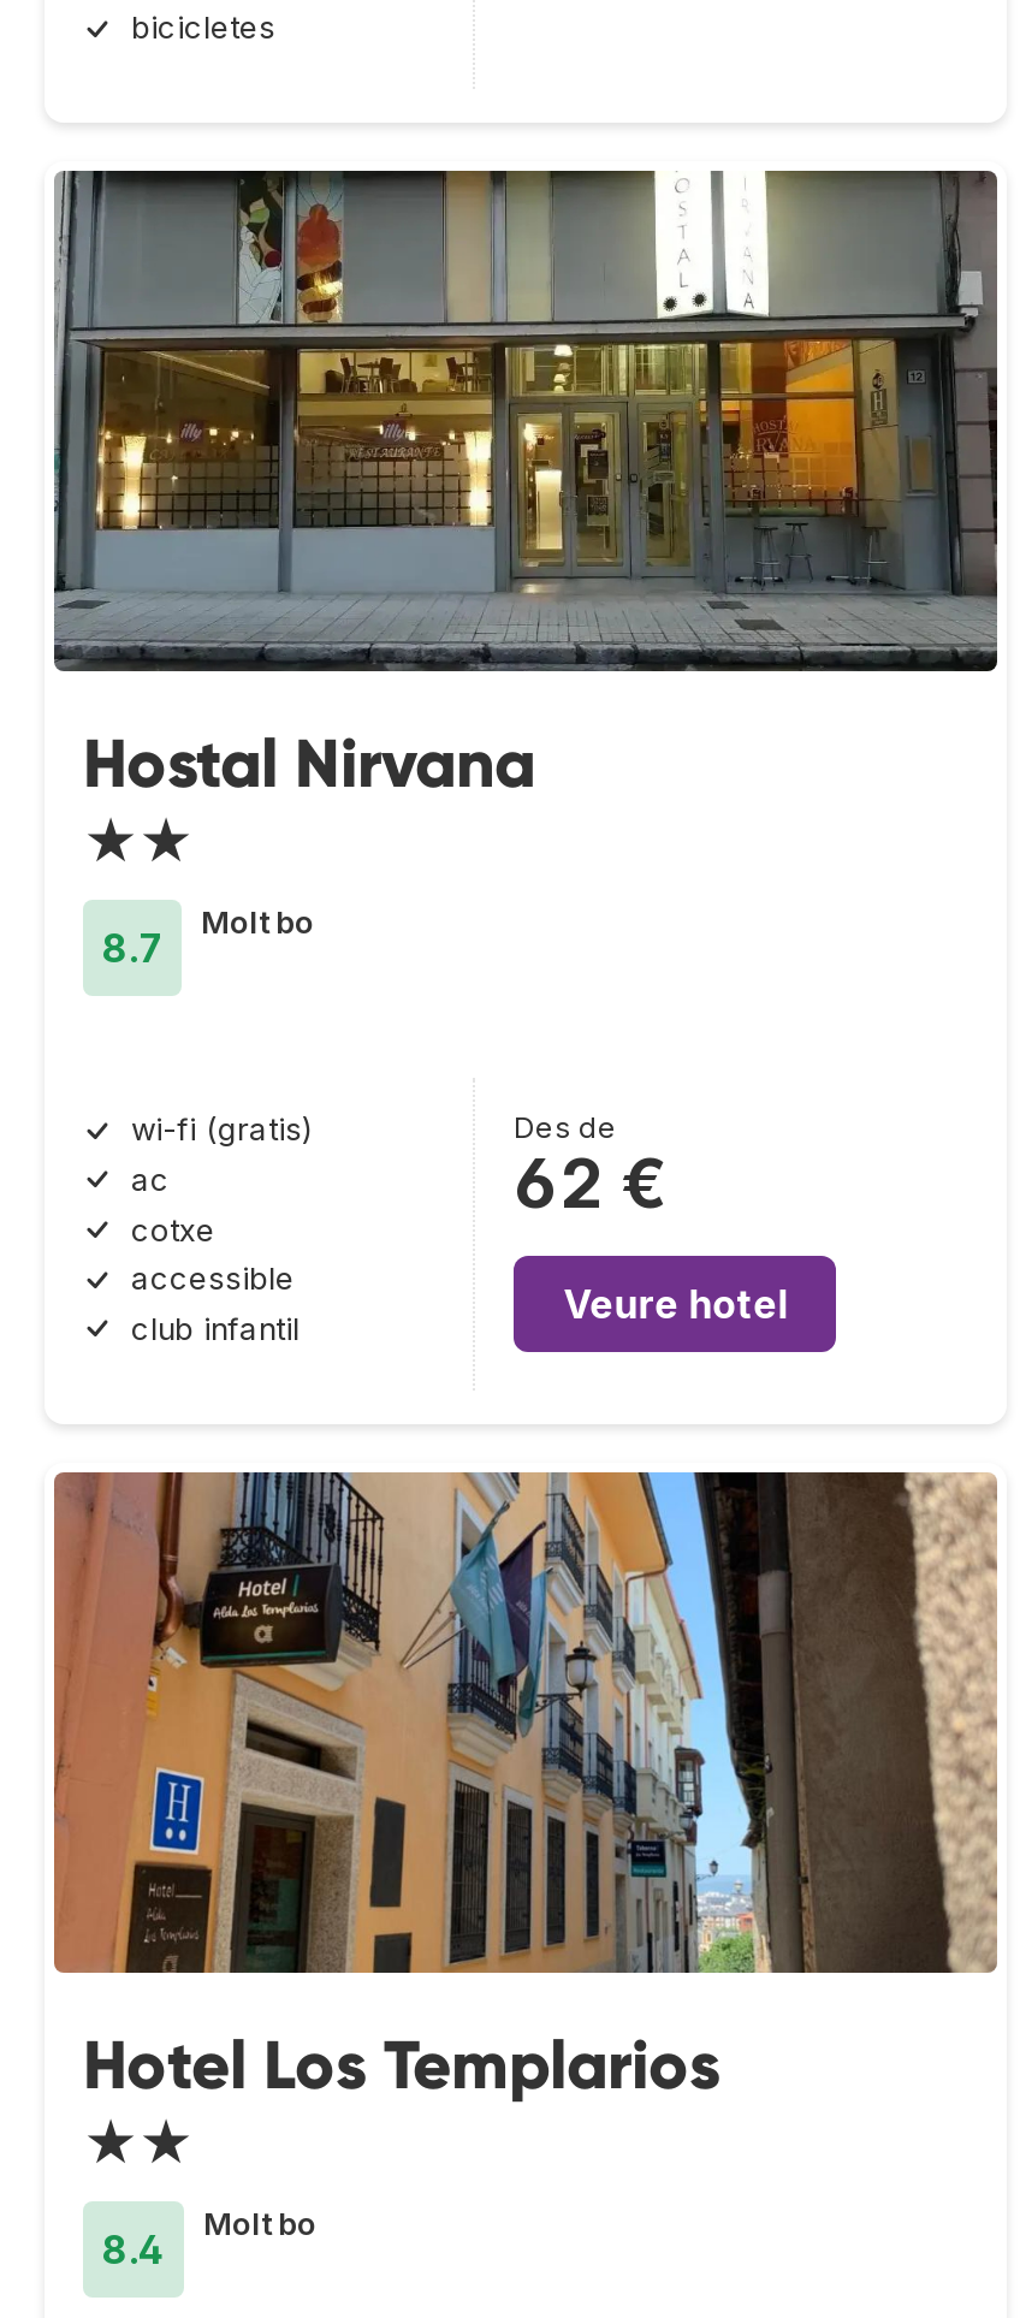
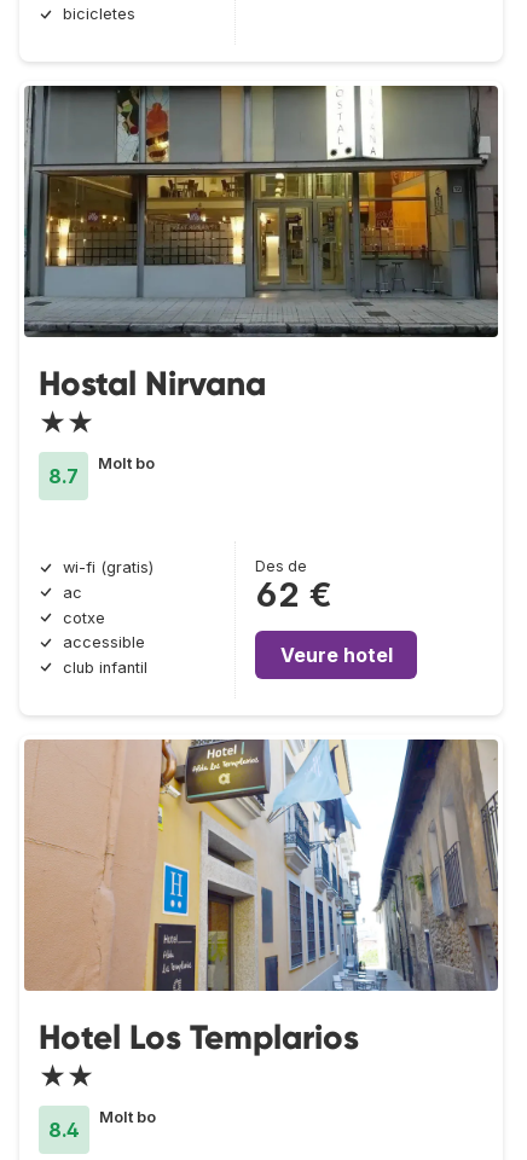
- [image]
+ [image]
